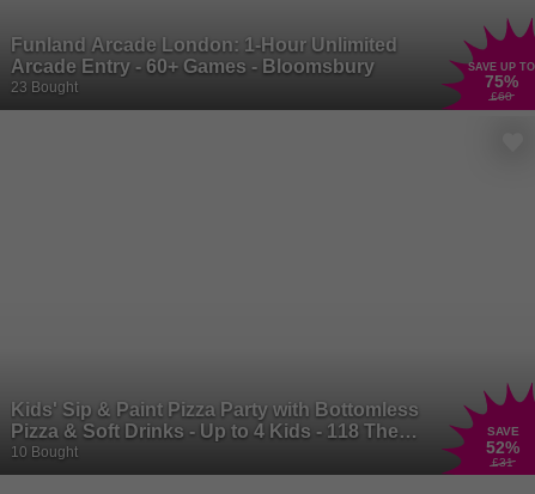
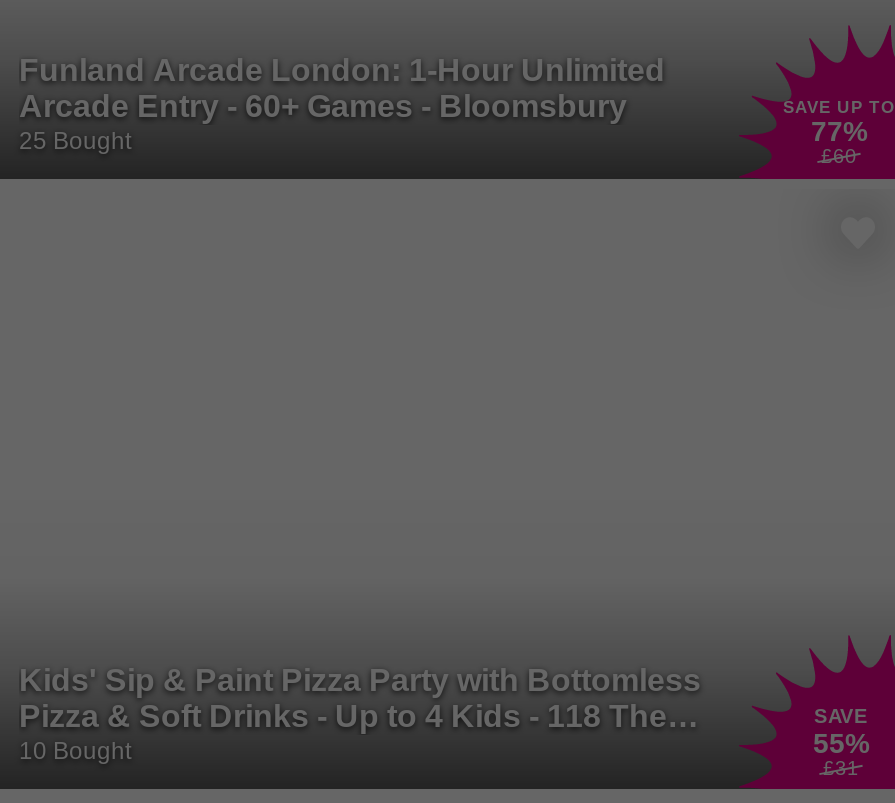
- 75%
+ 77%

- 23 Bought
+ 25 Bought

- 52%
+ 55%
